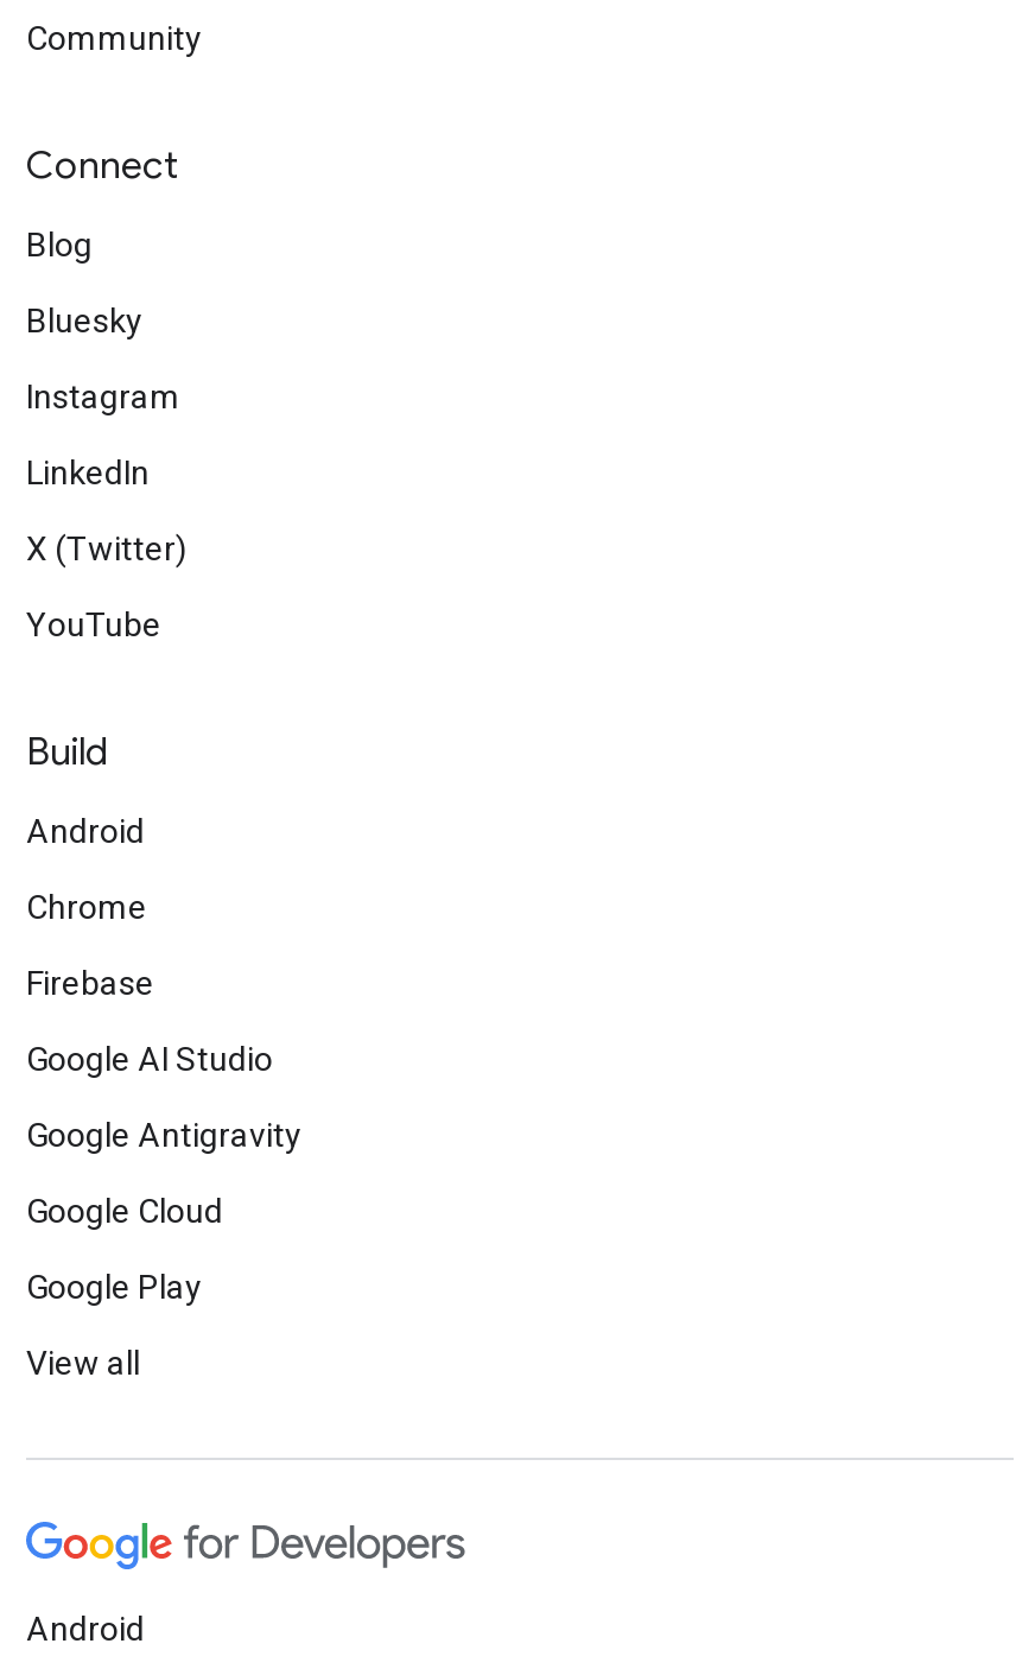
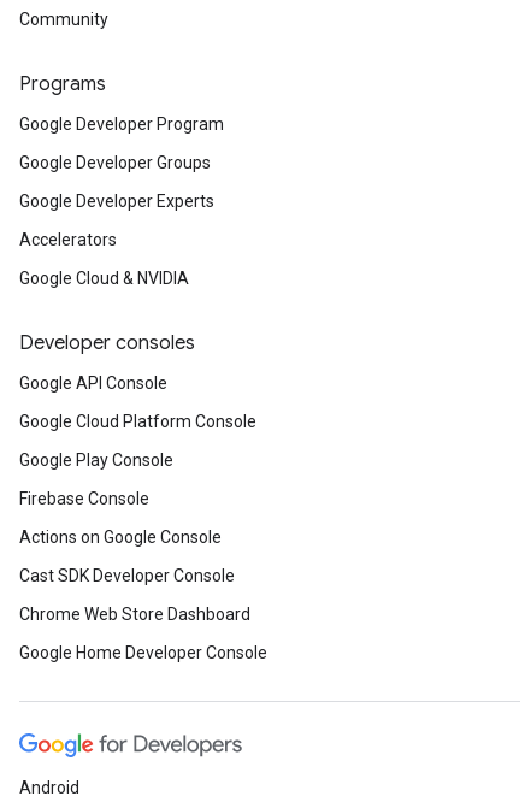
- Connect
- Blog
- Bluesky
- Instagram
- LinkedIn
- X (Twitter)
- YouTube
- Build
- Android
- Chrome
- Firebase
- Google AI Studio
- Google Antigravity
- Google Cloud
- Google Play
- View all
+ Programs
+ Google Developer Program
+ Google Developer Groups
+ Google Developer Experts
+ Accelerators
+ Google Cloud & NVIDIA
+ Developer consoles
+ Google API Console
+ Google Cloud Platform Console
+ Google Play Console
+ Firebase Console
+ Actions on Google Console
+ Cast SDK Developer Console
+ Chrome Web Store Dashboard
+ Google Home Developer Console
